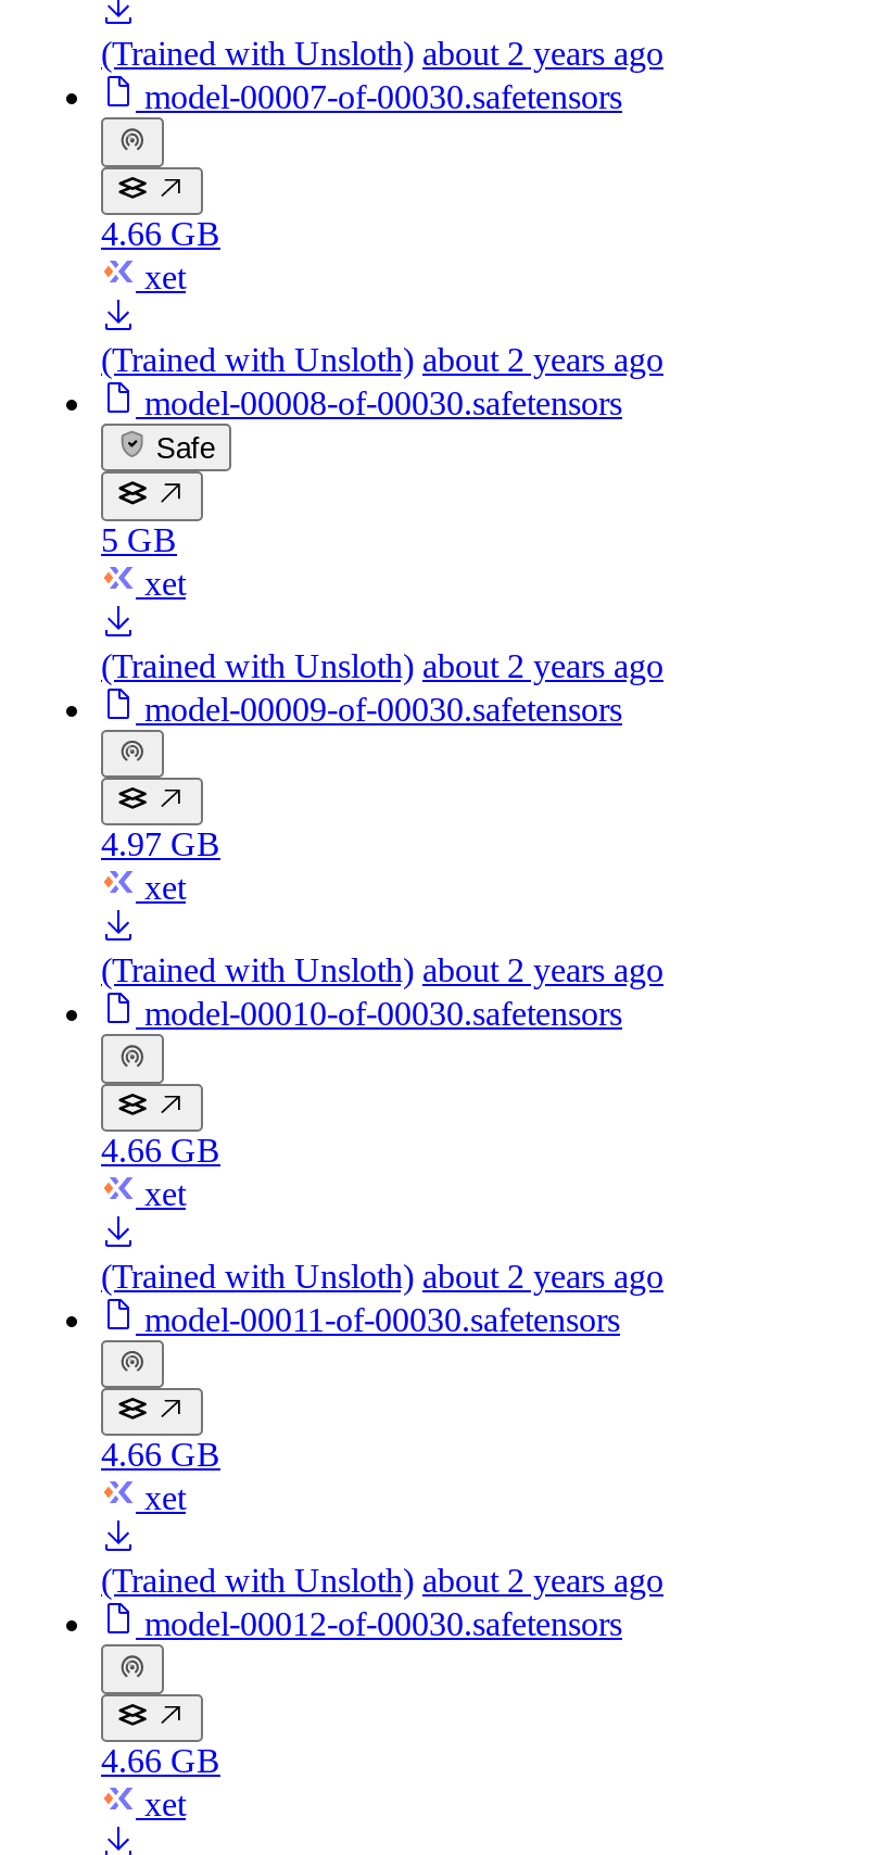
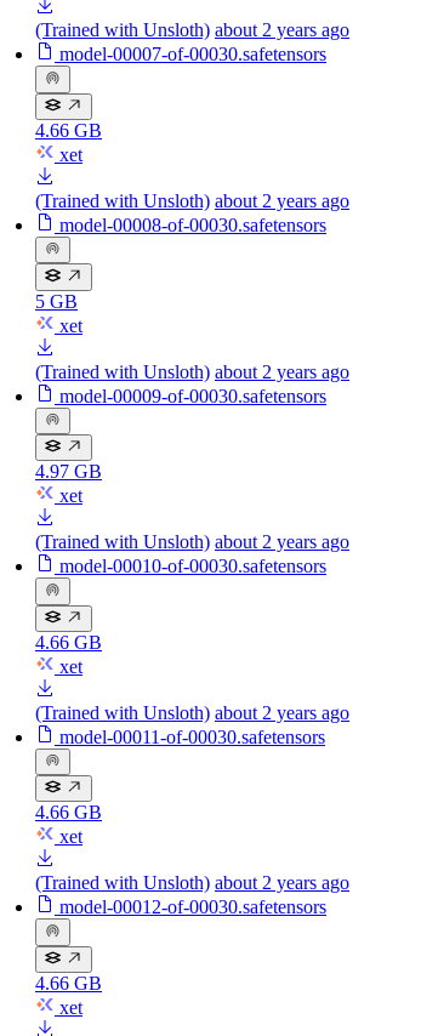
- Safe
